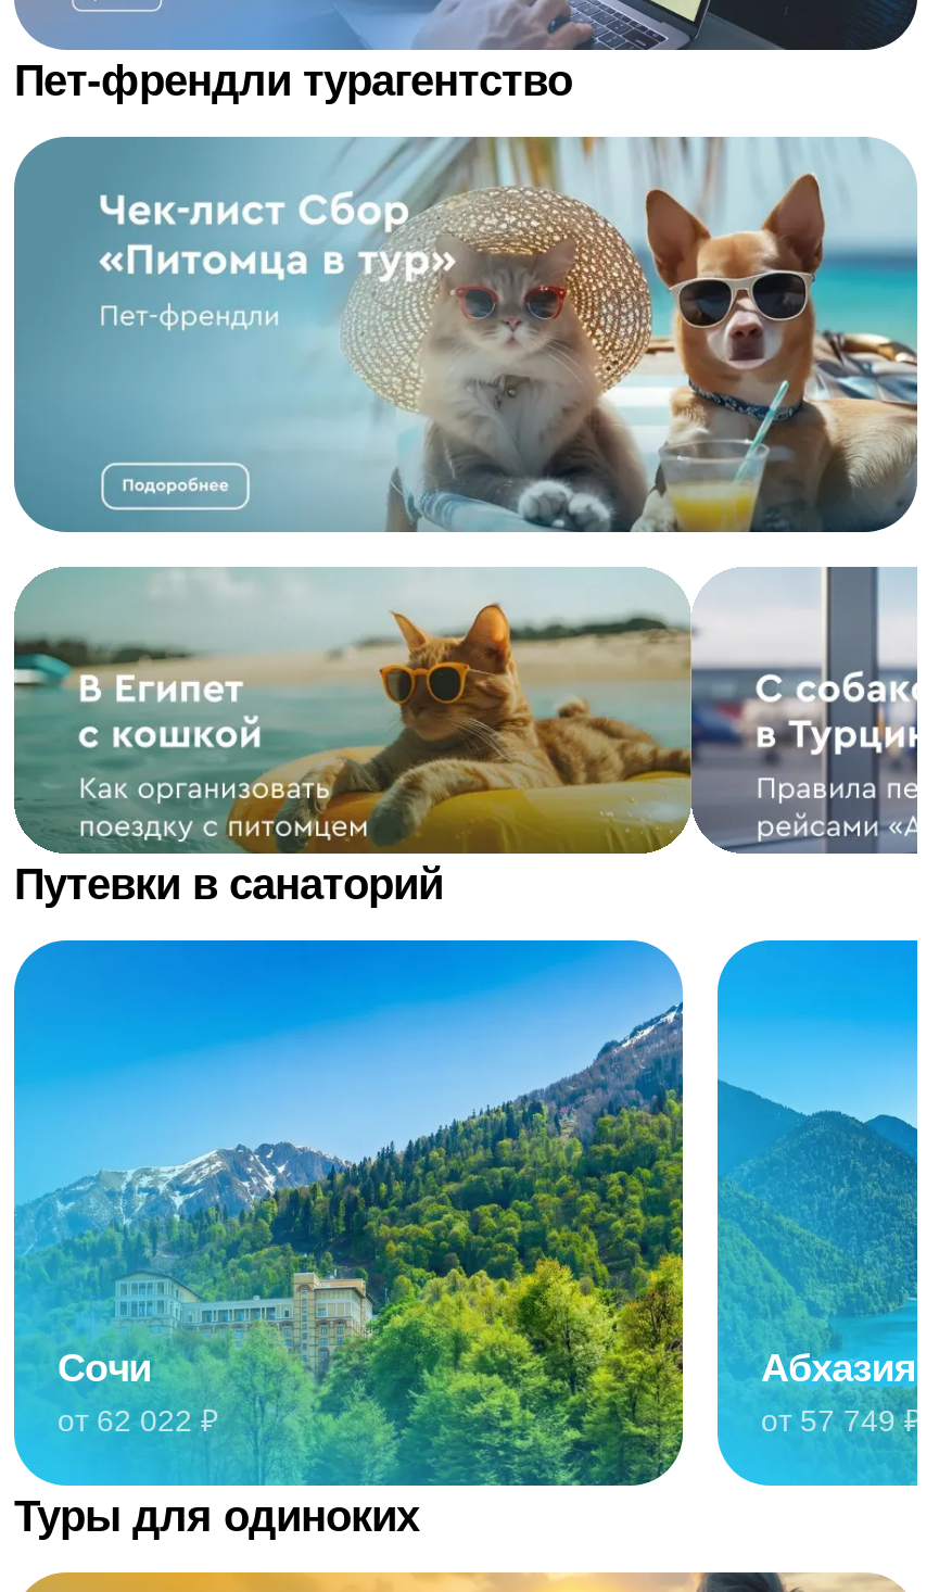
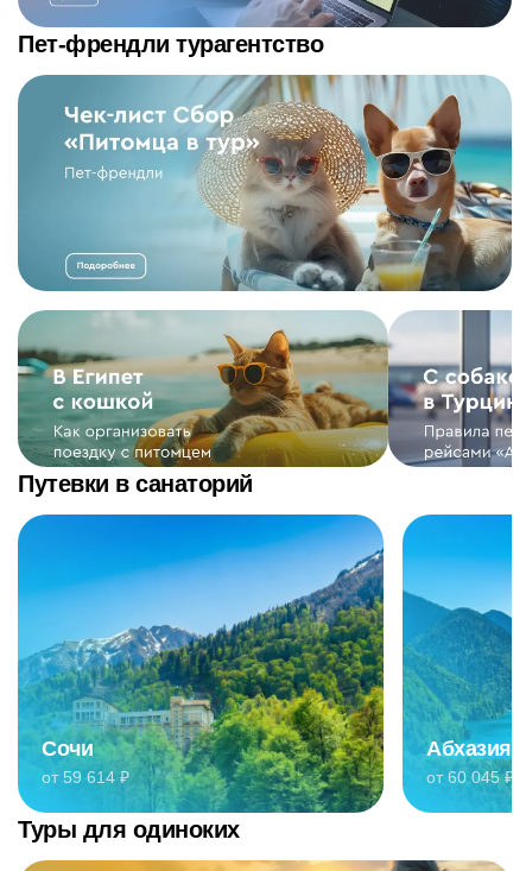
- от 62 022 ₽
+ от 59 614 ₽

- от 57 749 ₽
+ от 60 045 ₽
